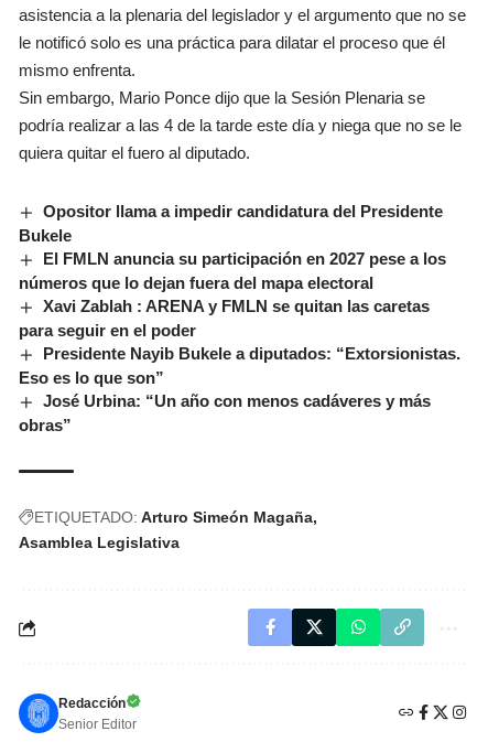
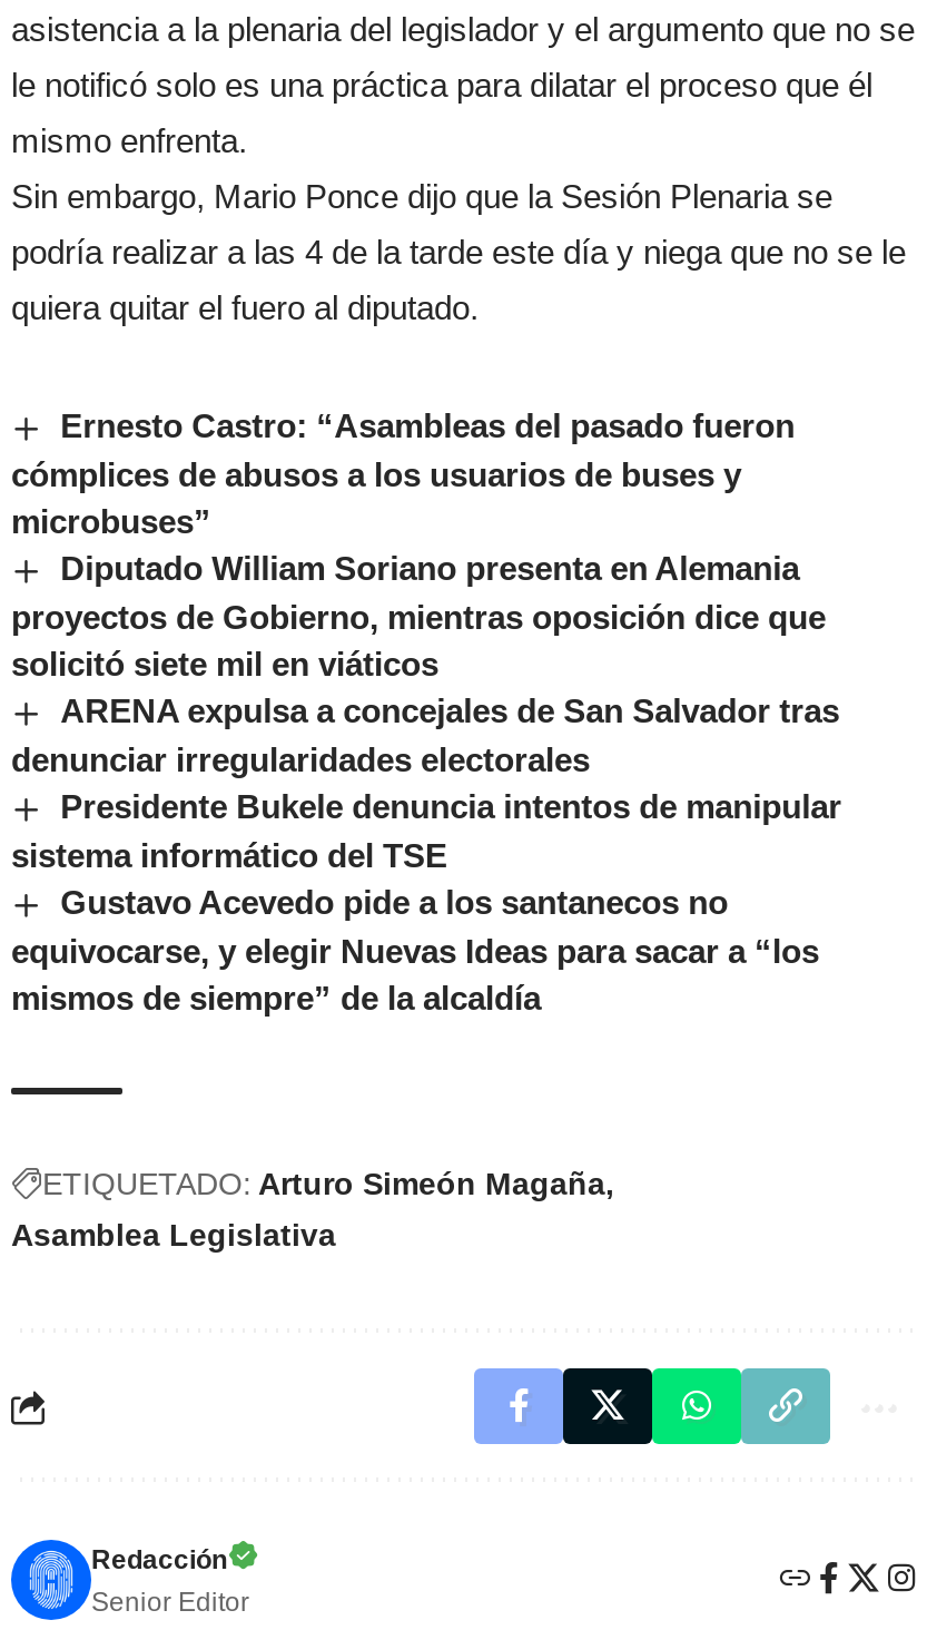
- Opositor llama a impedir candidatura del Presidente
- Bukele
- El FMLN anuncia su participación en 2027 pese a los
- números que lo dejan fuera del mapa electoral
- Xavi Zablah : ARENA y FMLN se quitan las caretas
- para seguir en el poder
- Presidente Nayib Bukele a diputados: “Extorsionistas.
- Eso es lo que son”
- José Urbina: “Un año con menos cadáveres y más
- obras”
+ Ernesto Castro: “Asambleas del pasado fueron
+ cómplices de abusos a los usuarios de buses y
+ microbuses”
+ Diputado William Soriano presenta en Alemania
+ proyectos de Gobierno, mientras oposición dice que
+ solicitó siete mil en viáticos
+ ARENA expulsa a concejales de San Salvador tras
+ denunciar irregularidades electorales
+ Presidente Bukele denuncia intentos de manipular
+ sistema informático del TSE
+ Gustavo Acevedo pide a los santanecos no
+ equivocarse, y elegir Nuevas Ideas para sacar a “los
+ mismos de siempre” de la alcaldía
